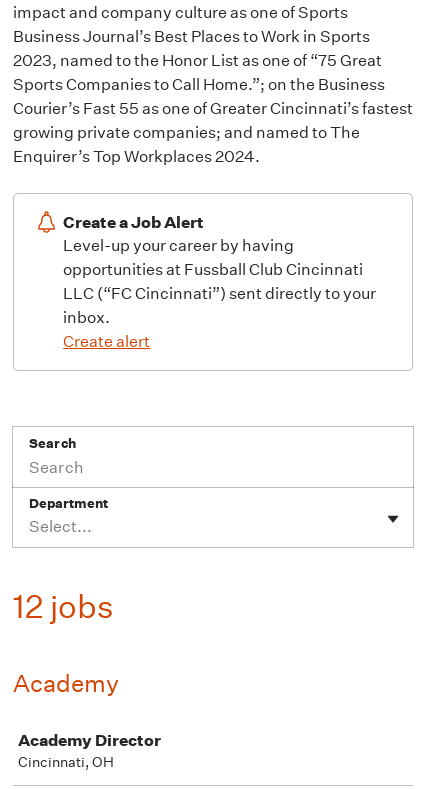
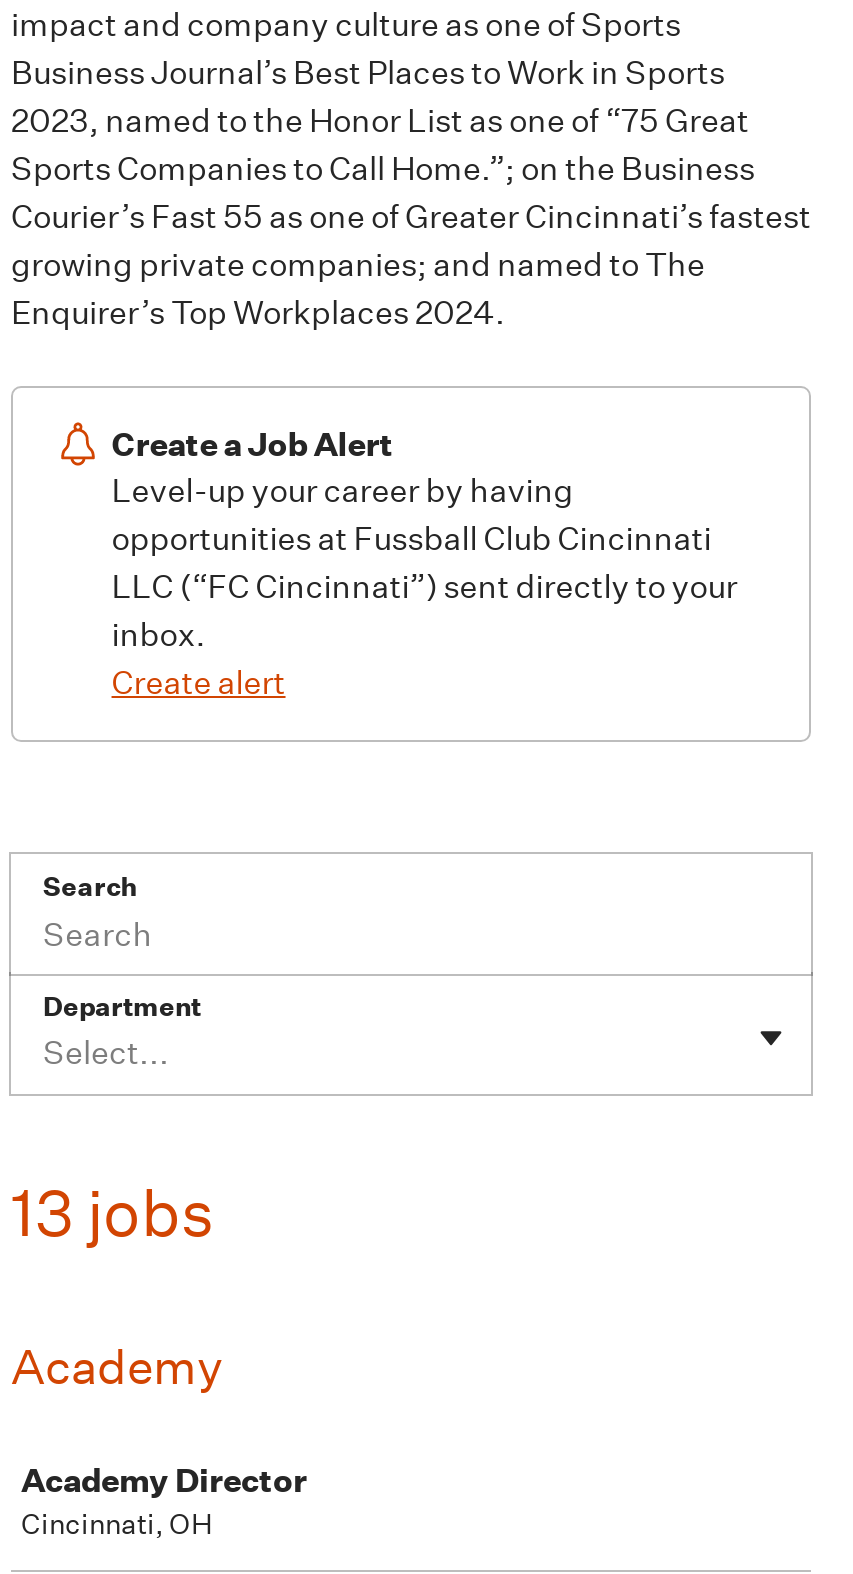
- 12 jobs
+ 13 jobs
